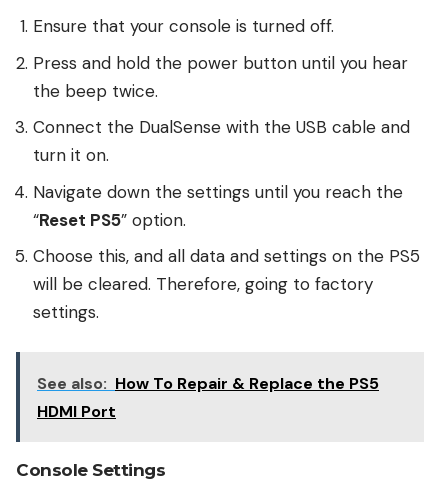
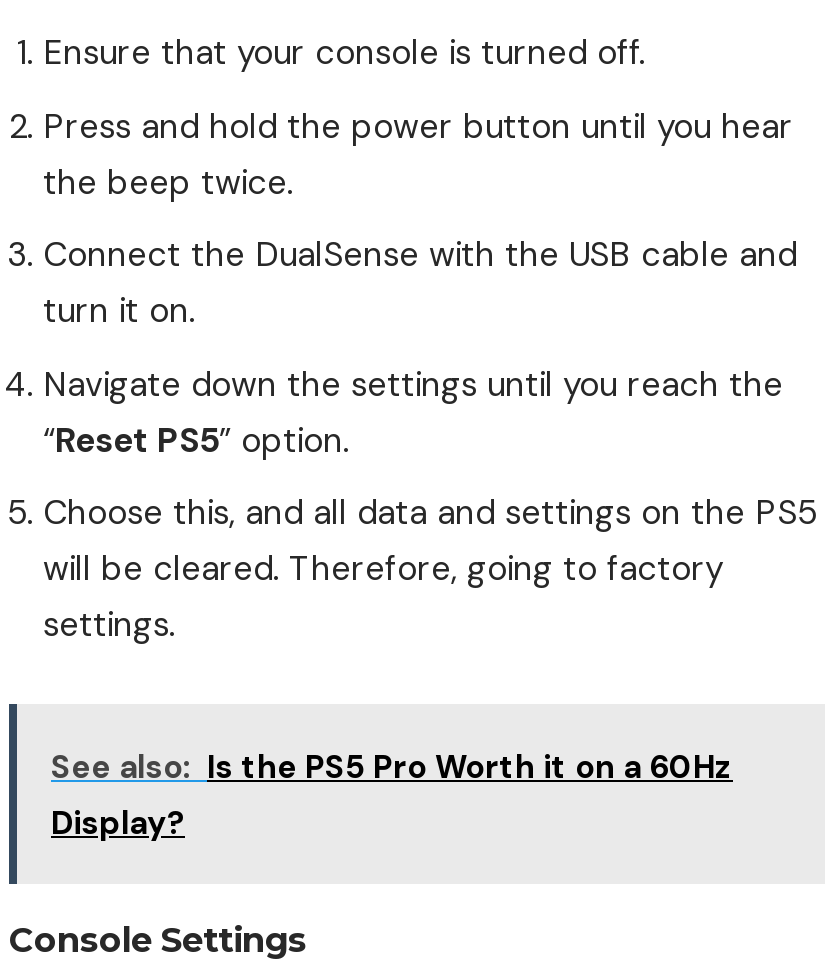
- See also: How To Repair & Replace the PS5
- HDMI Port
+ See also: Is the PS5 Pro Worth it on a 60Hz
+ Display?
